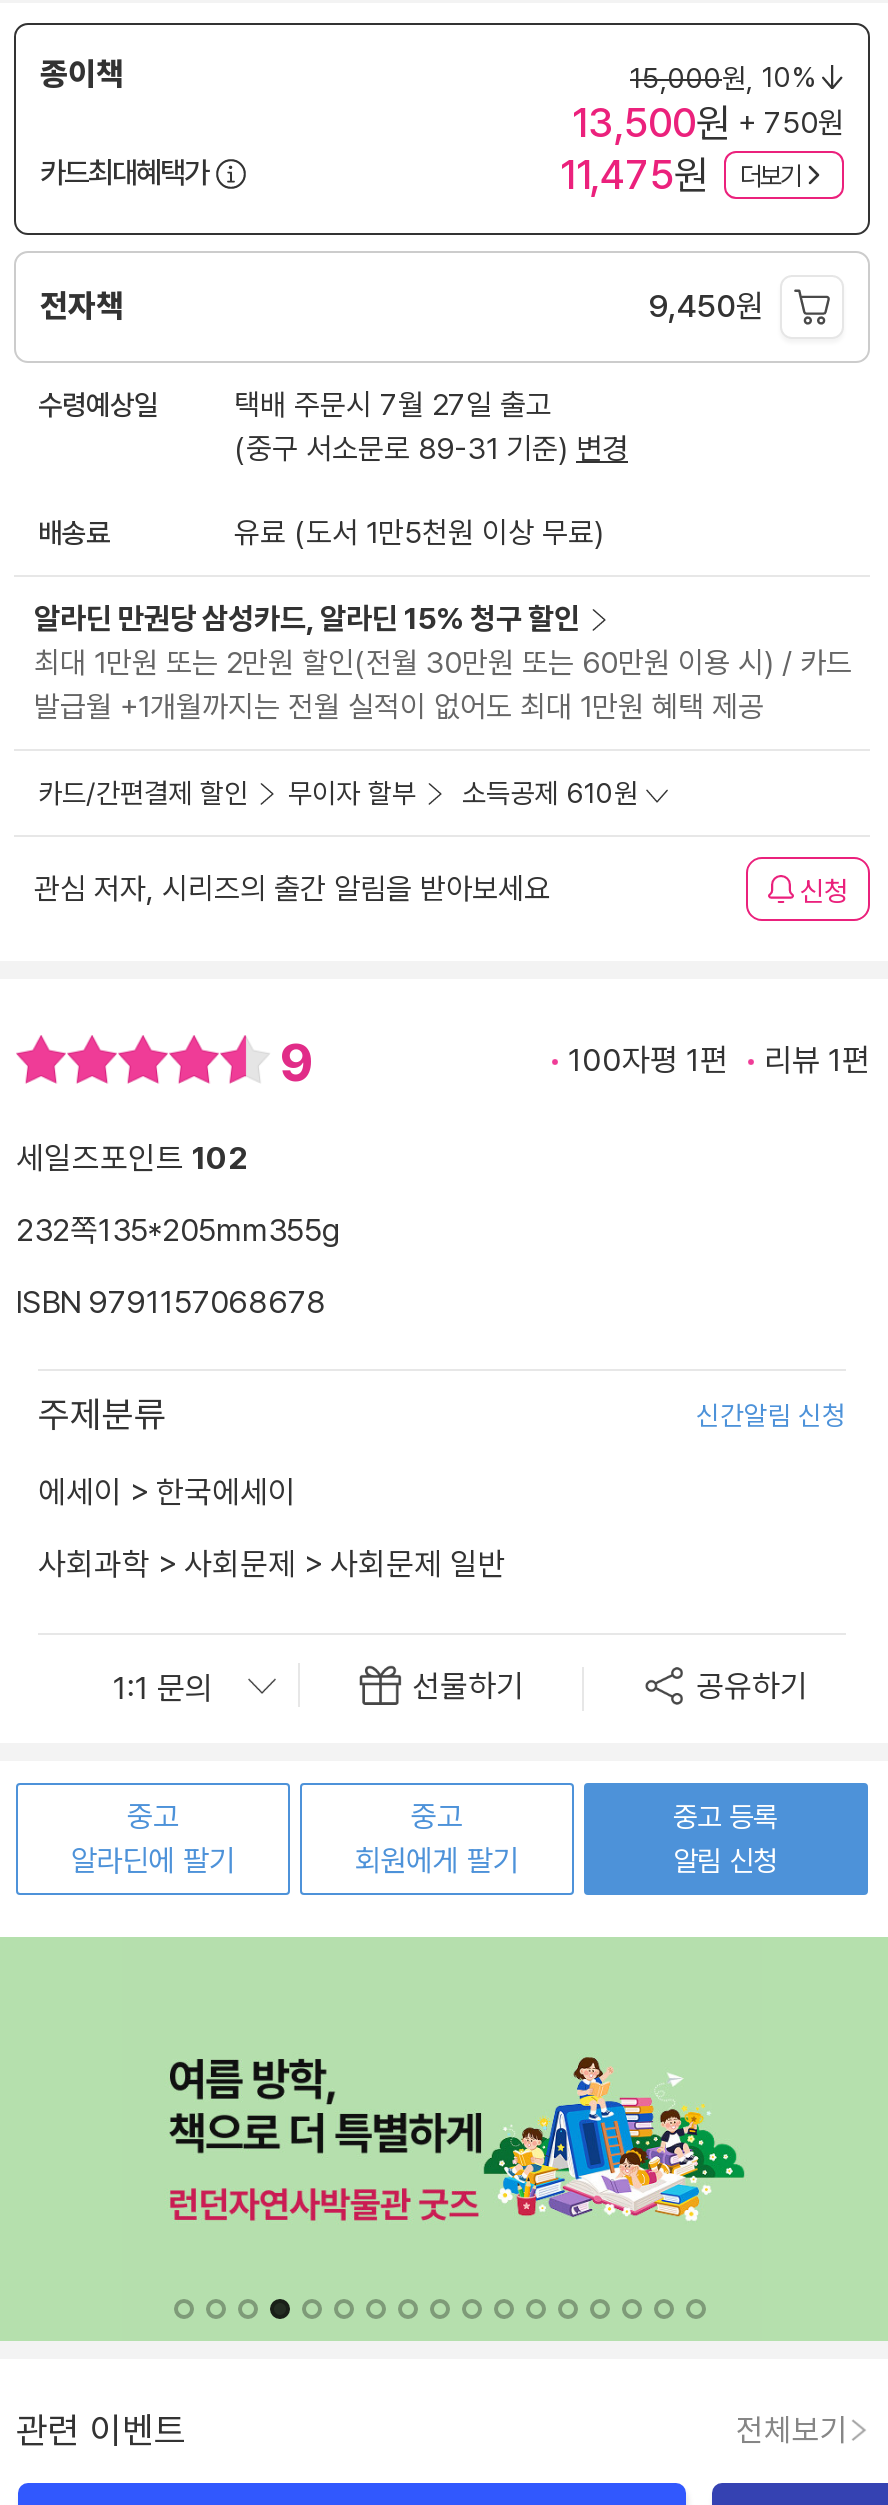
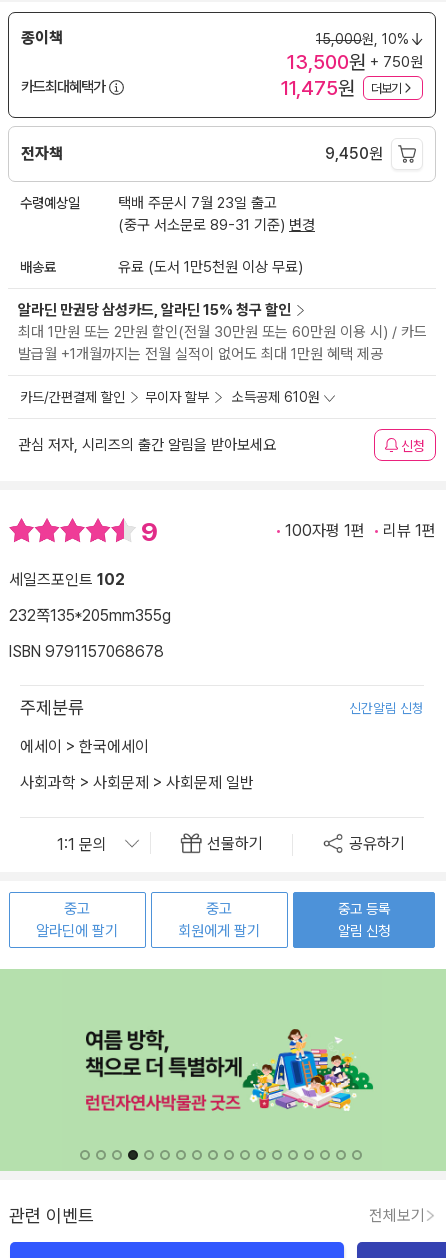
- 택배 주문시 7월 27일 출고
+ 택배 주문시 7월 23일 출고
